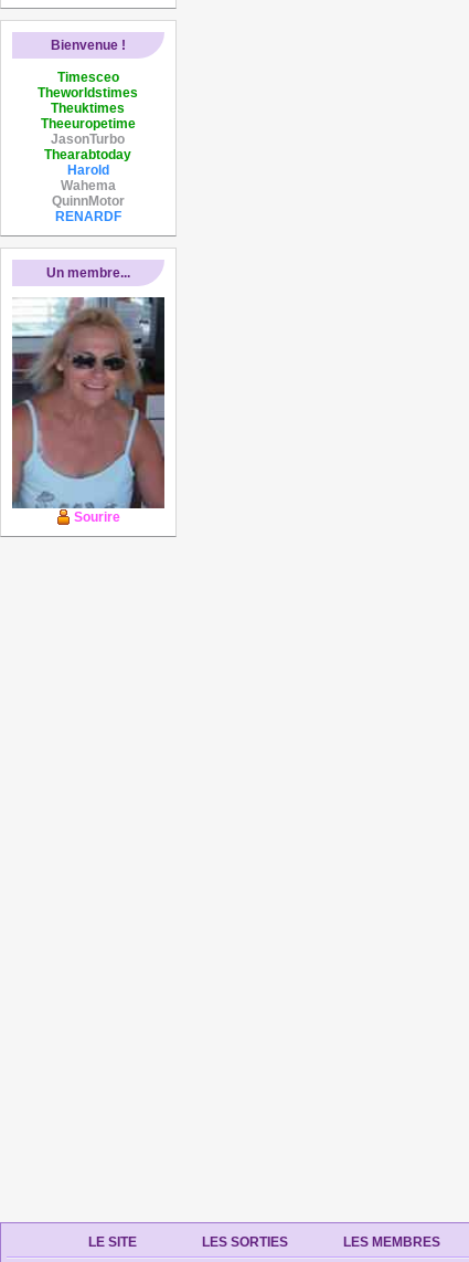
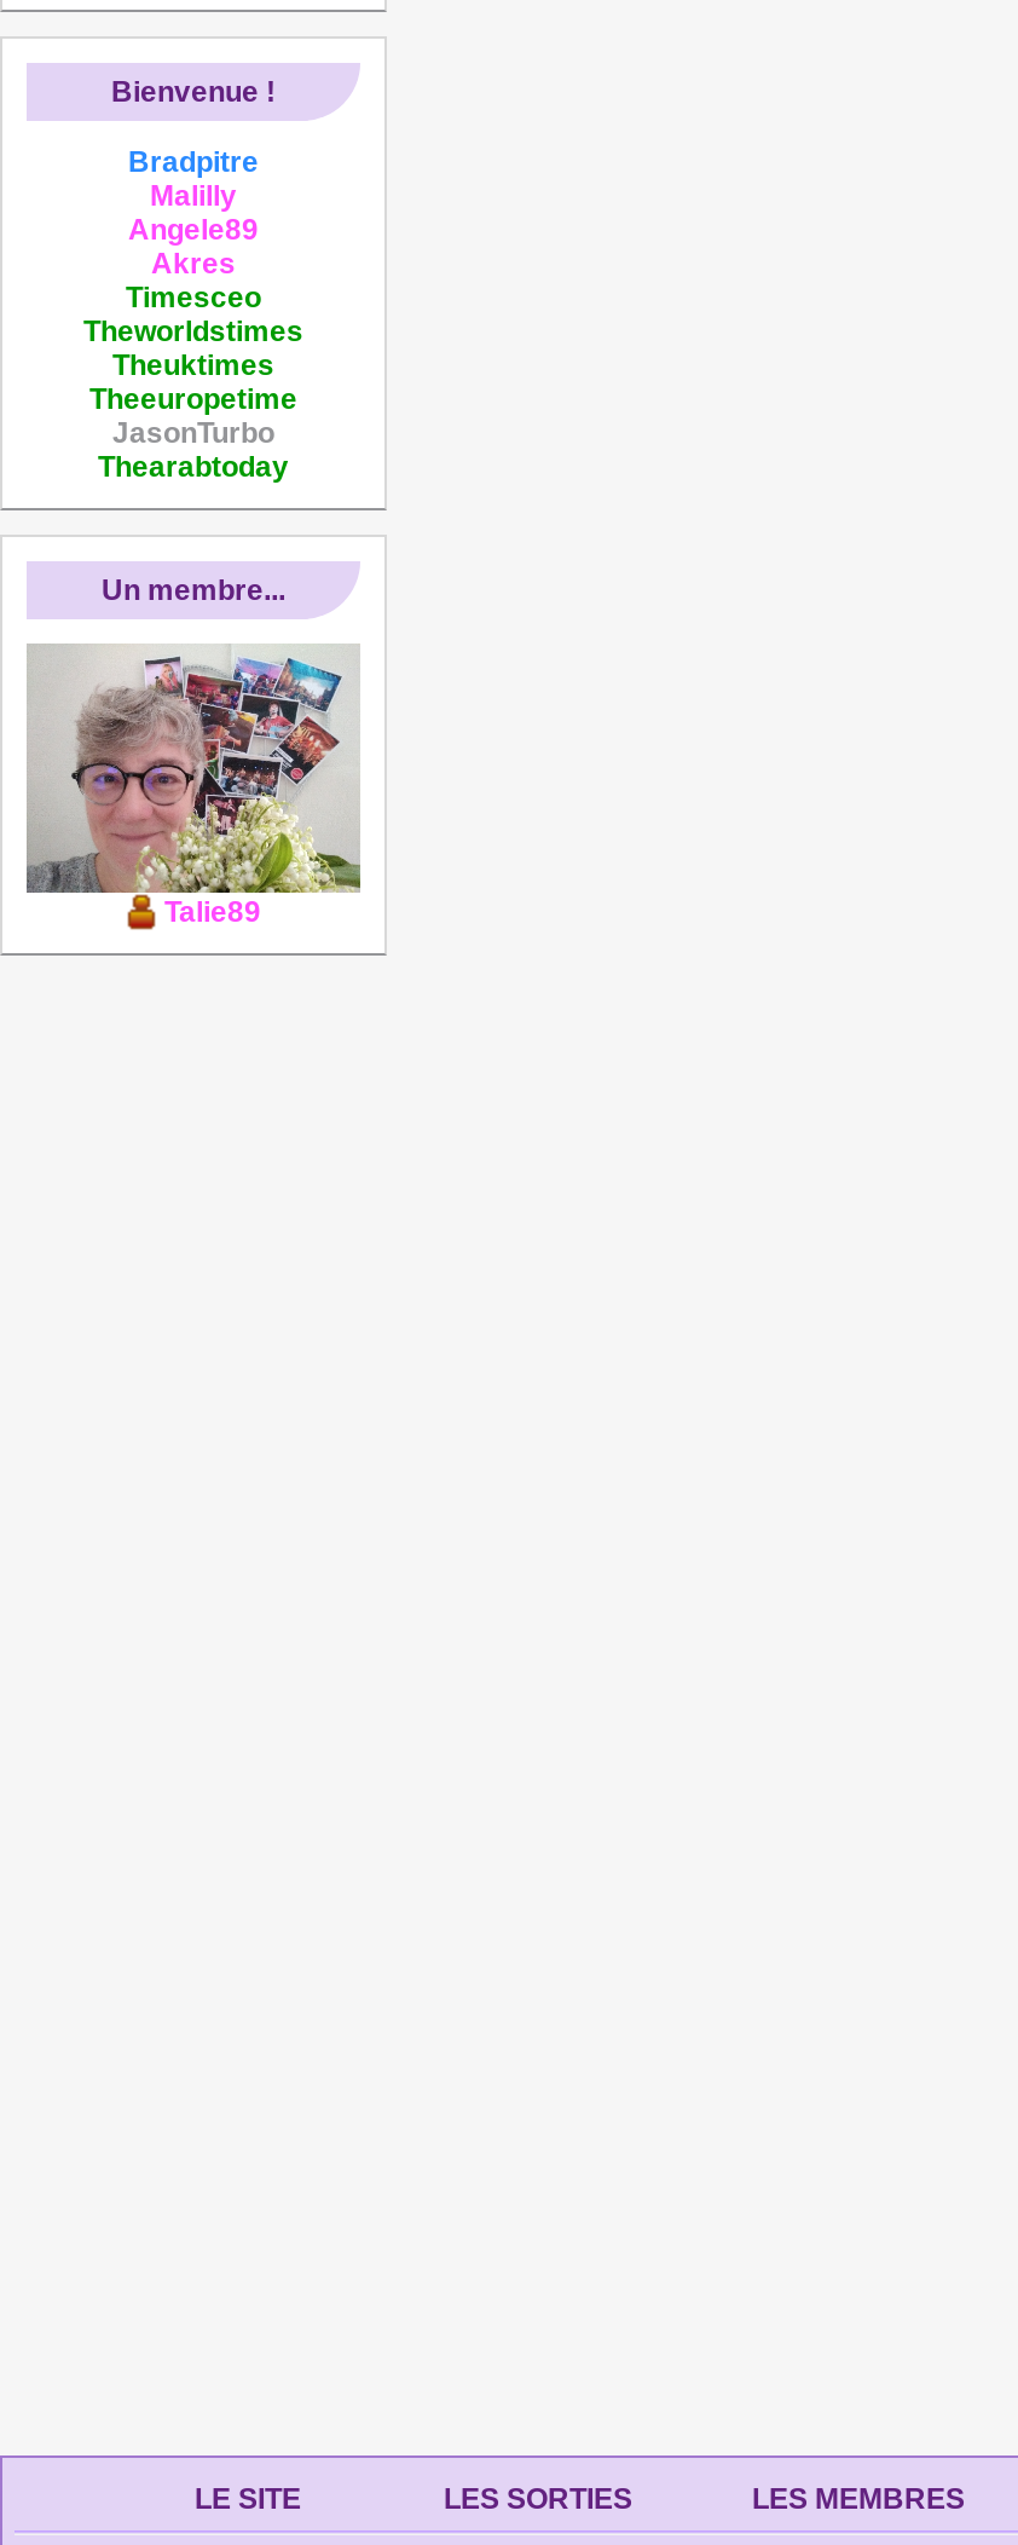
+ Bradpitre
+ Malilly
+ Angele89
+ Akres

moved down: Timesceo | Theworldstimes | Theuktimes | Theeuropetime | JasonTurbo | Thearabtoday

- Harold
- Wahema
- QuinnMotor
- RENARDF

- [image]
- Sourire
+ [image]
+ Talie89
